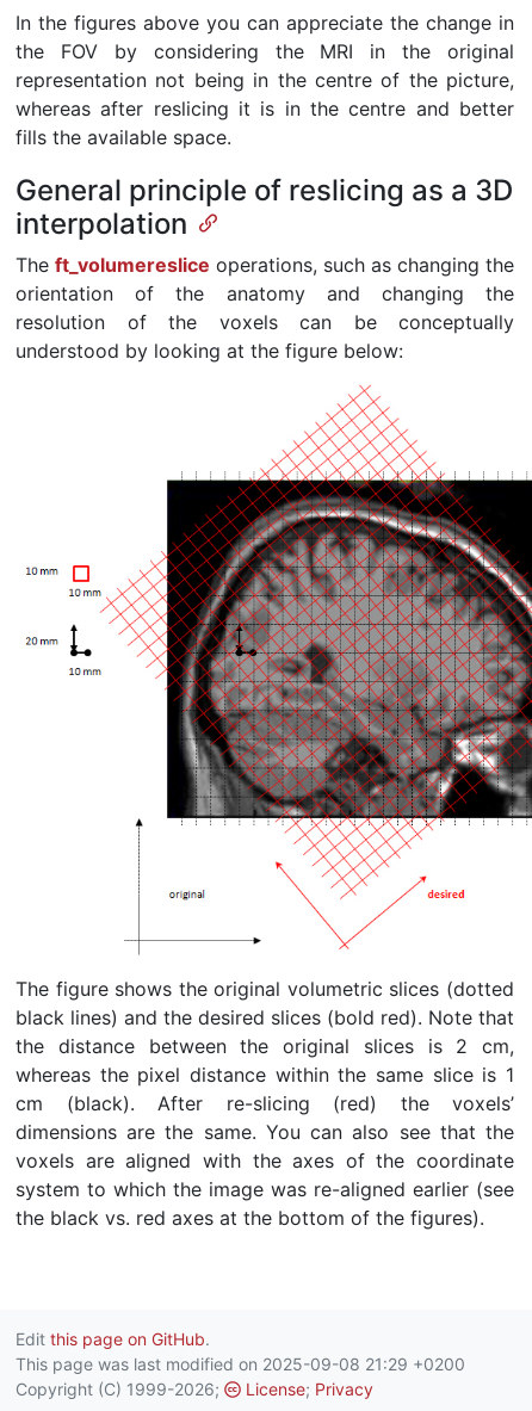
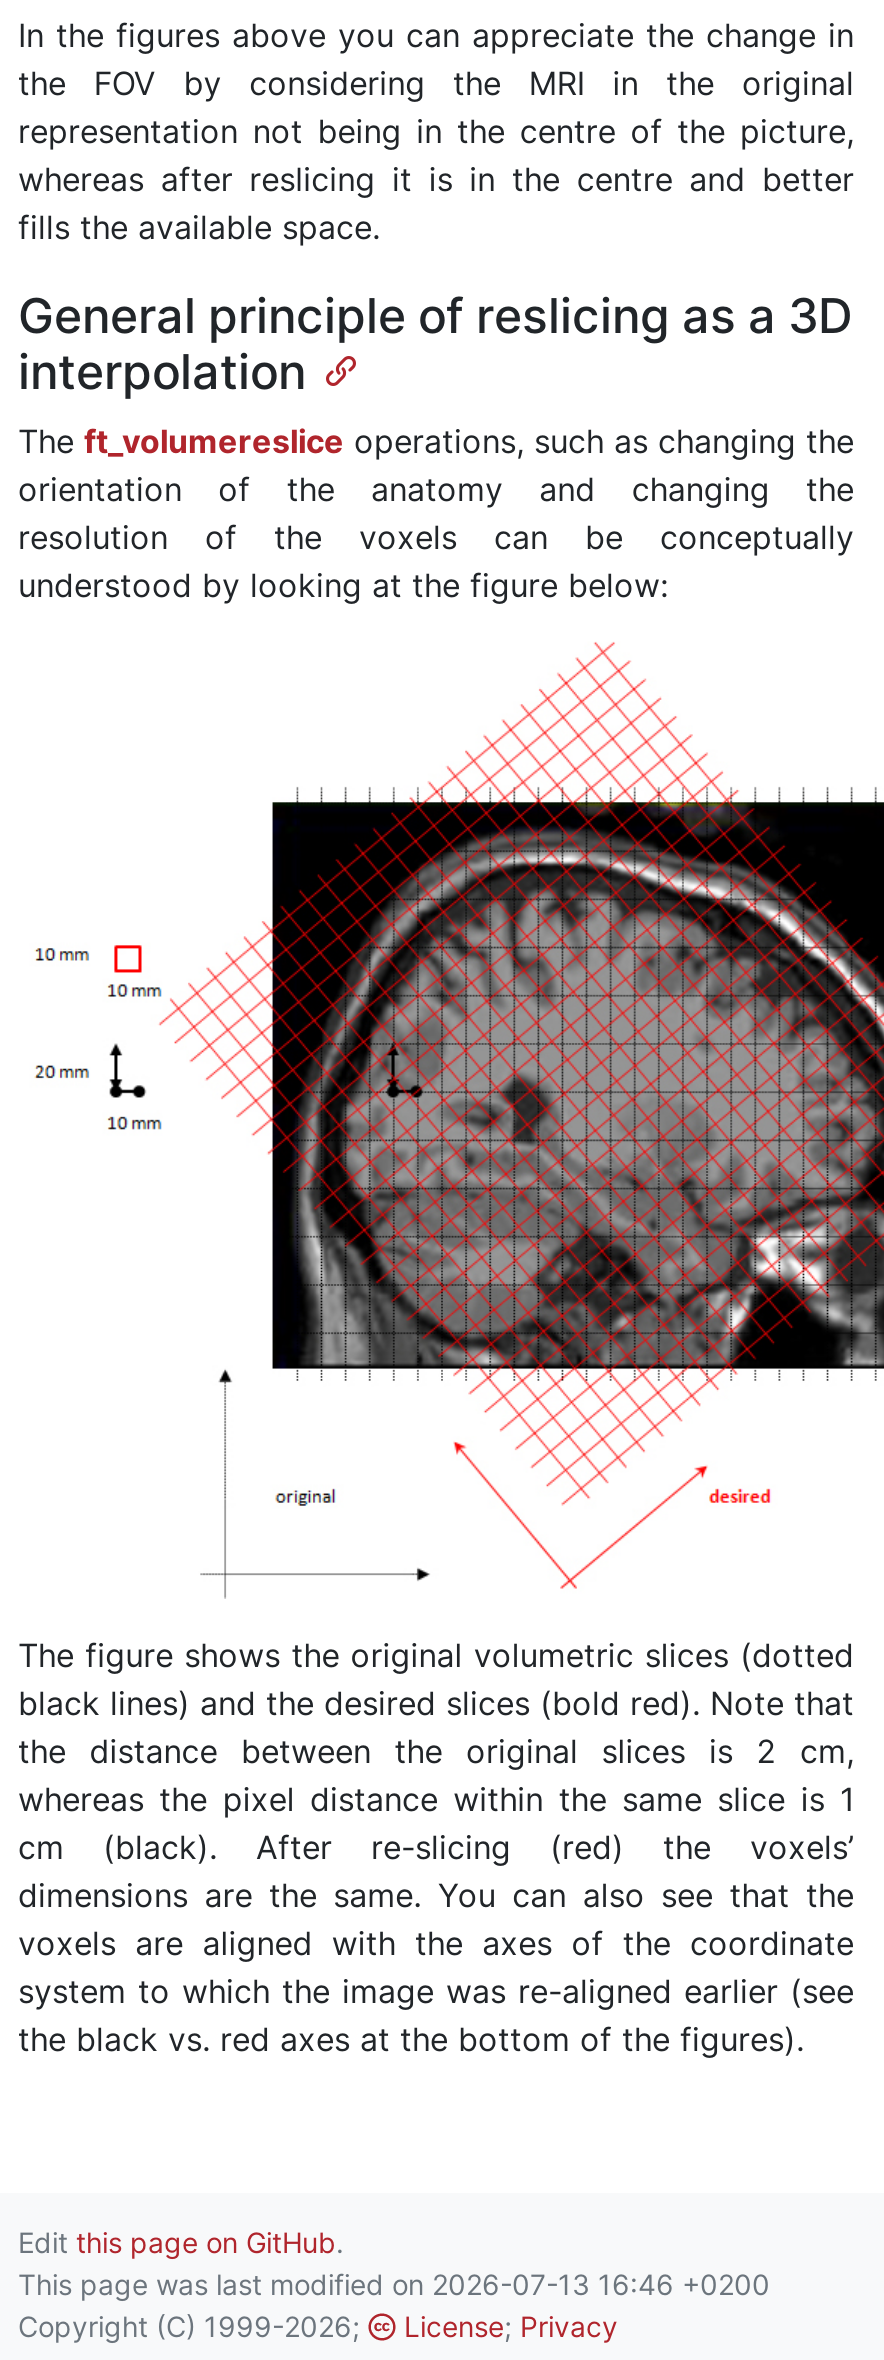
- This page was last modified on 2025-09-08 21:29 +0200
+ This page was last modified on 2026-07-13 16:46 +0200
